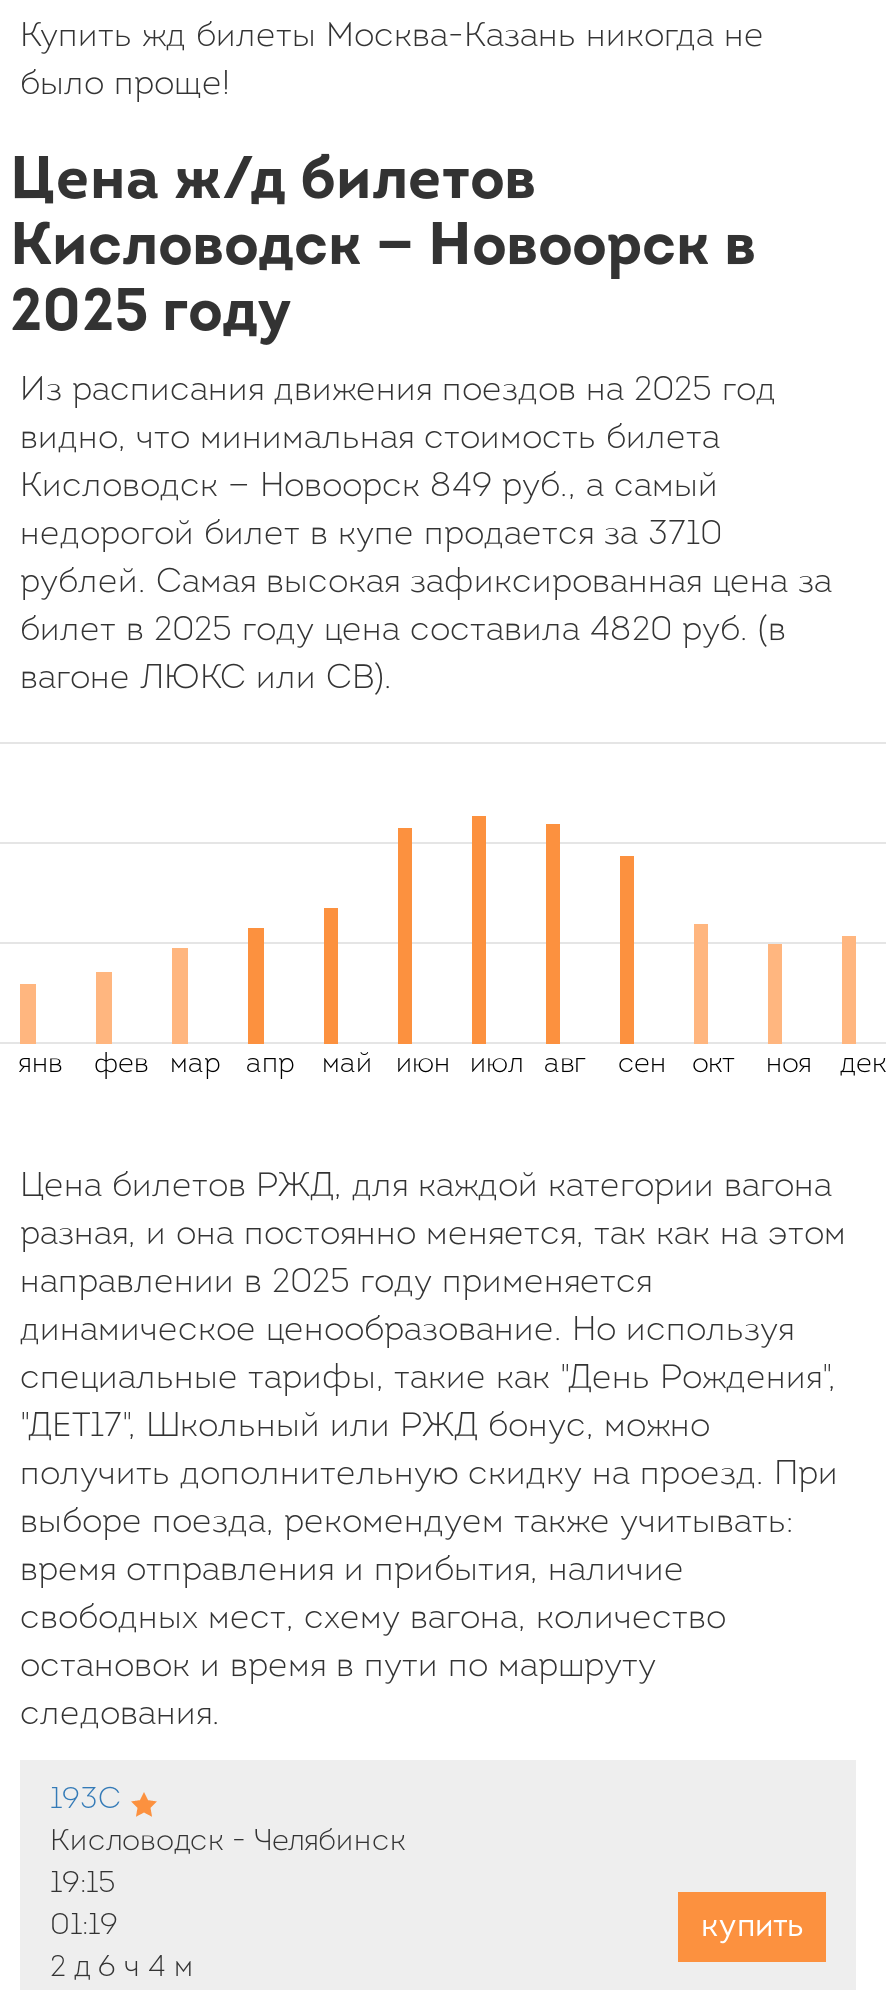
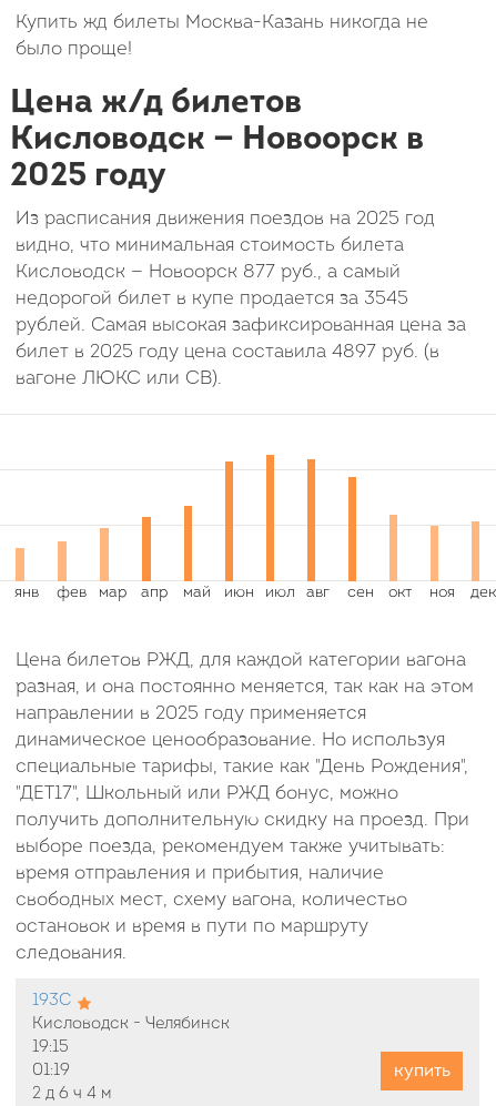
- Кисловодск — Новоорск 849 руб., а самый
+ Кисловодск — Новоорск 877 руб., а самый

- недорогой билет в купе продается за 3710
+ недорогой билет в купе продается за 3545

- билет в 2025 году цена составила 4820 руб. (в
+ билет в 2025 году цена составила 4897 руб. (в
